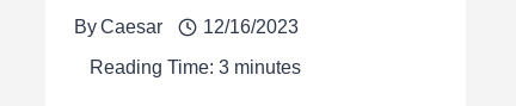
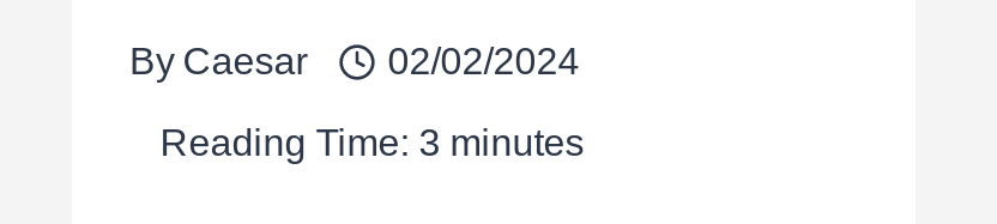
- By Caesar 12/16/2023
+ By Caesar 02/02/2024
